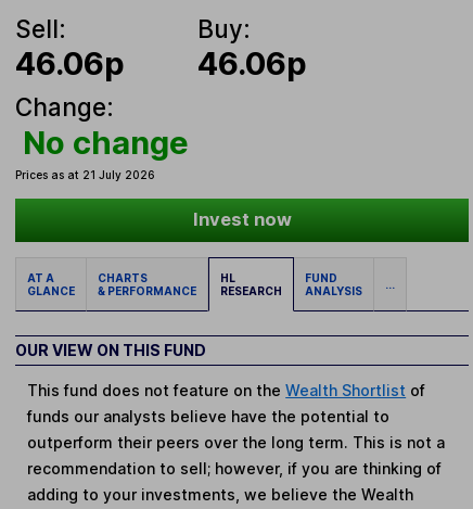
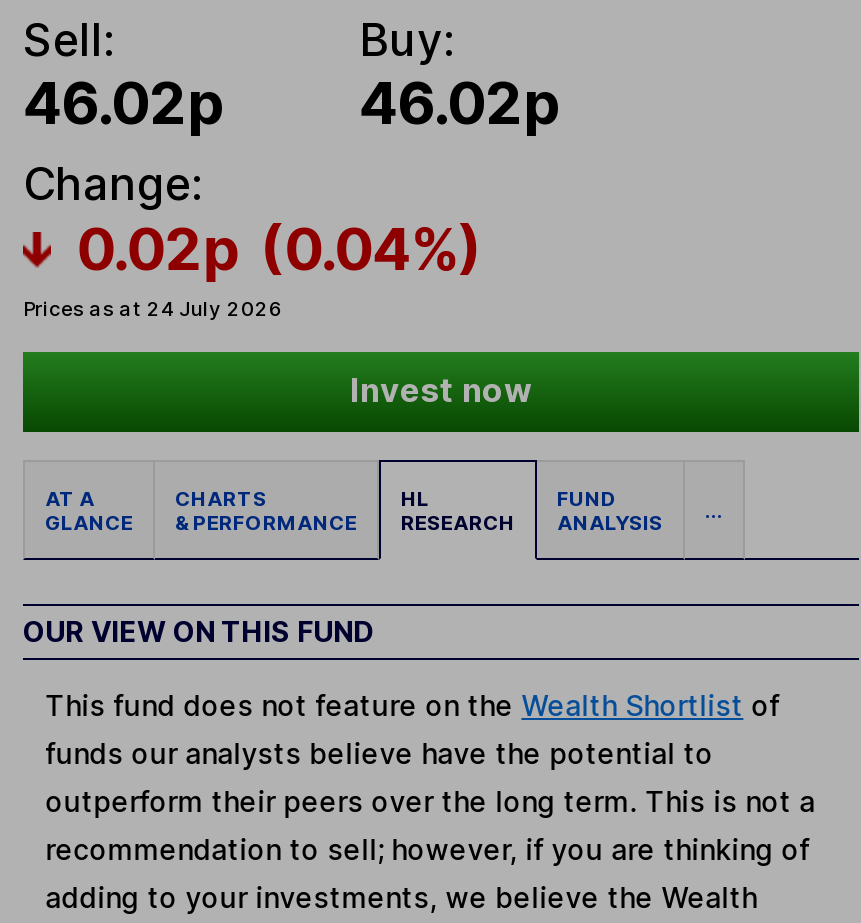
- 46.06p
+ 46.02p

- 46.06p
+ 46.02p

- No change
- Prices as at 21 July 2026
+ 0.02p (0.04%)
+ Prices as at 24 July 2026
